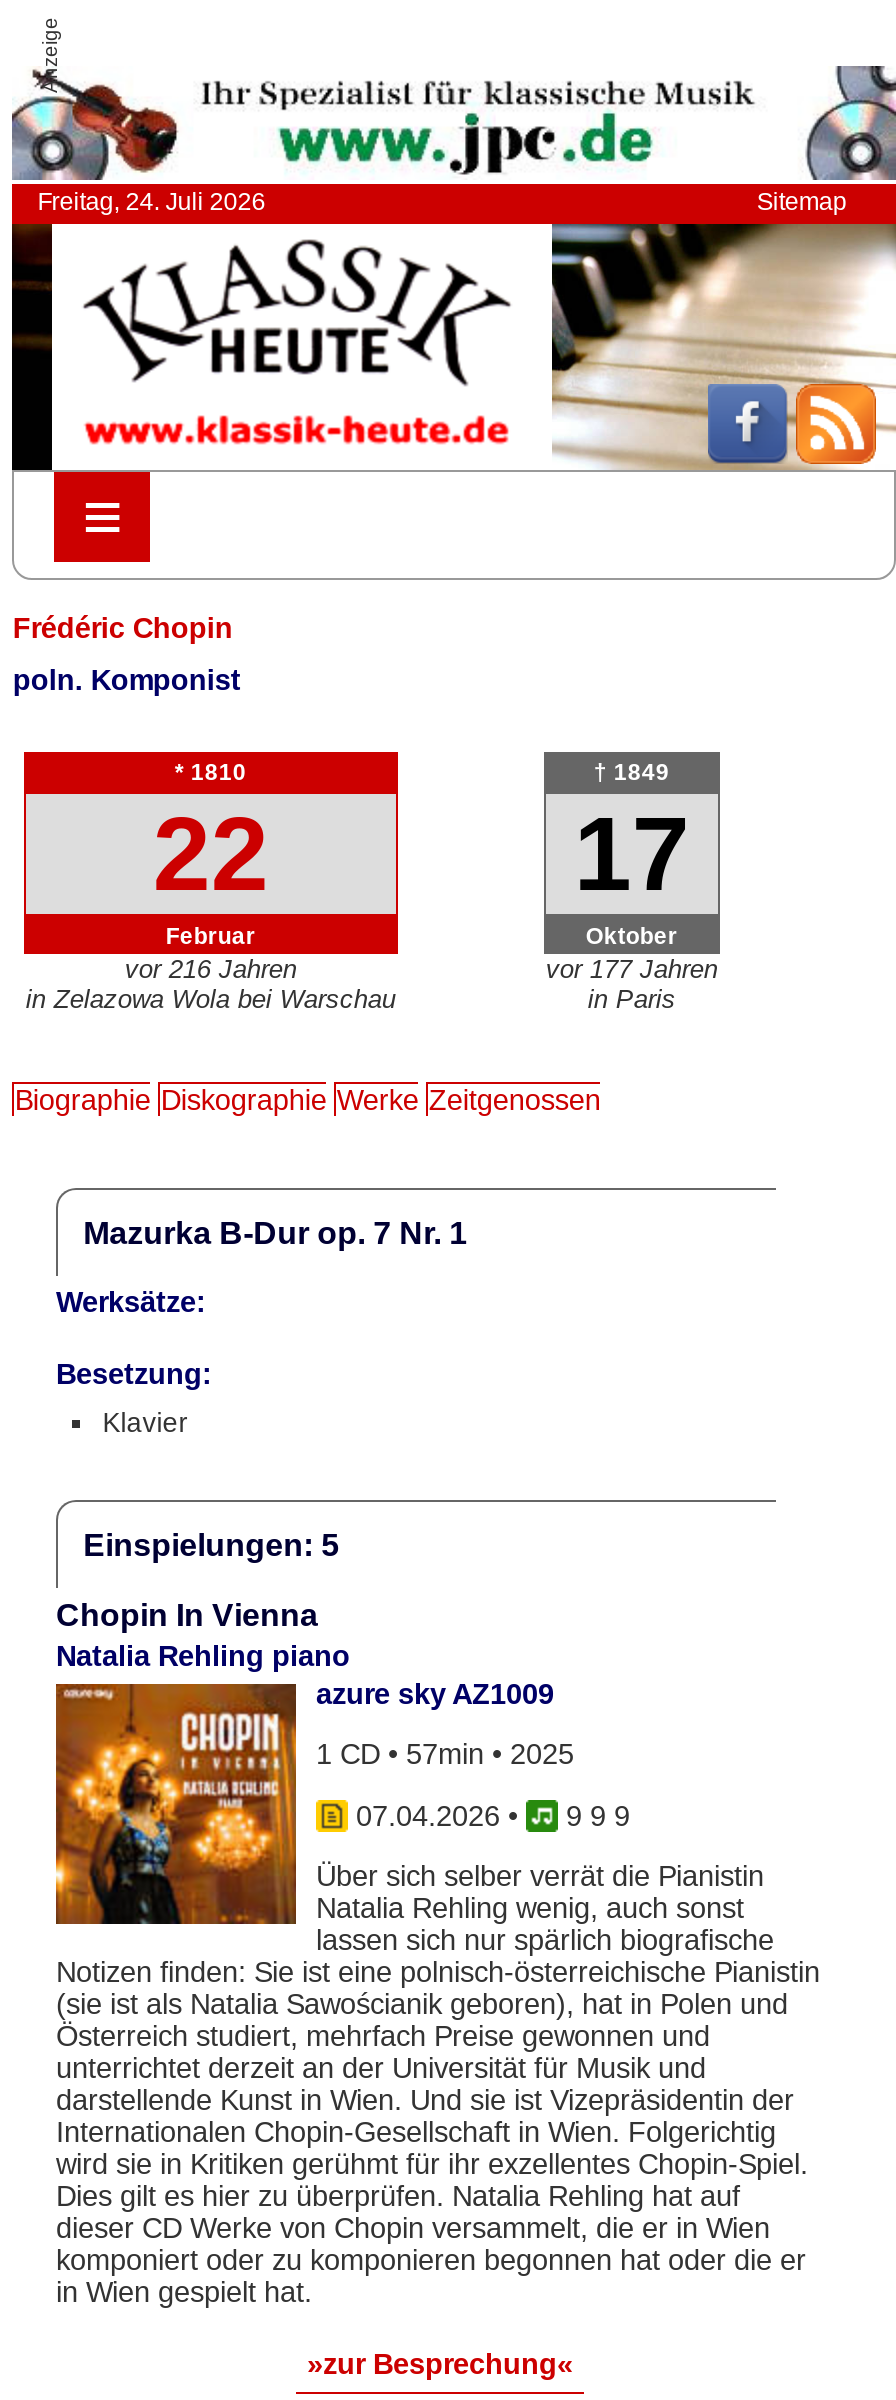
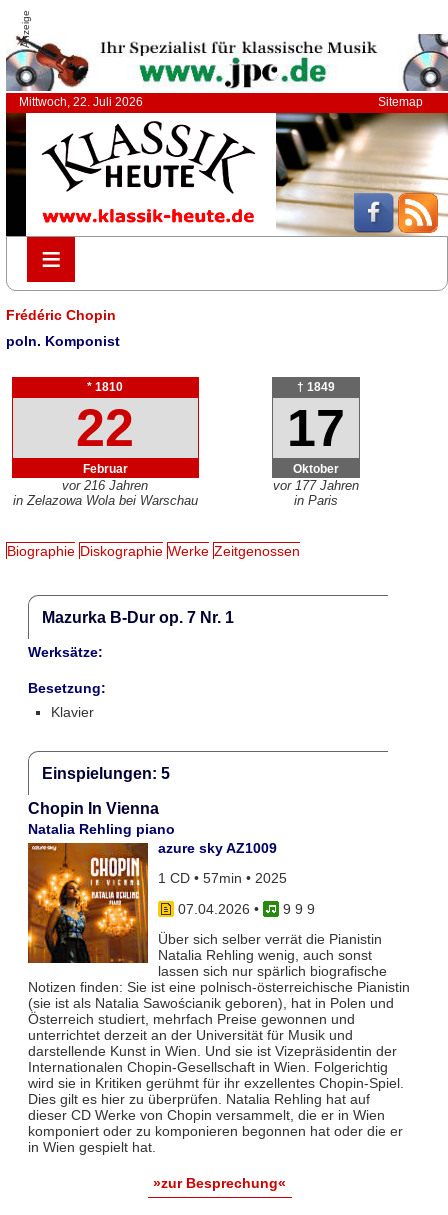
- Freitag, 24. Juli 2026
+ Mittwoch, 22. Juli 2026
